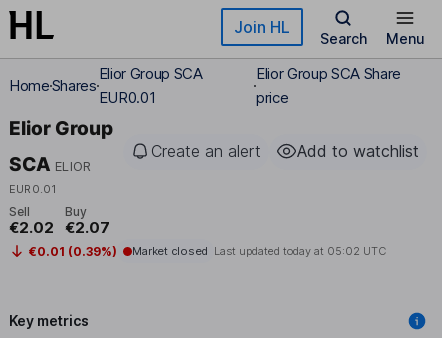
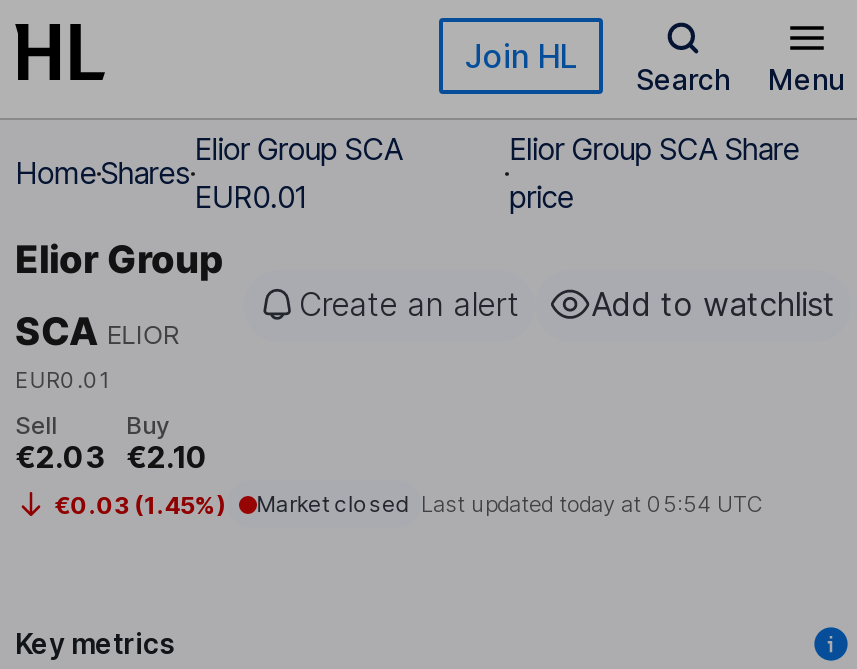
- €2.02
+ €2.03

- €2.07
+ €2.10

- €0.01 (0.39%)
+ €0.03 (1.45%)

- Market closed Last updated today at 05:02 UTC
+ Market closed Last updated today at 05:54 UTC
